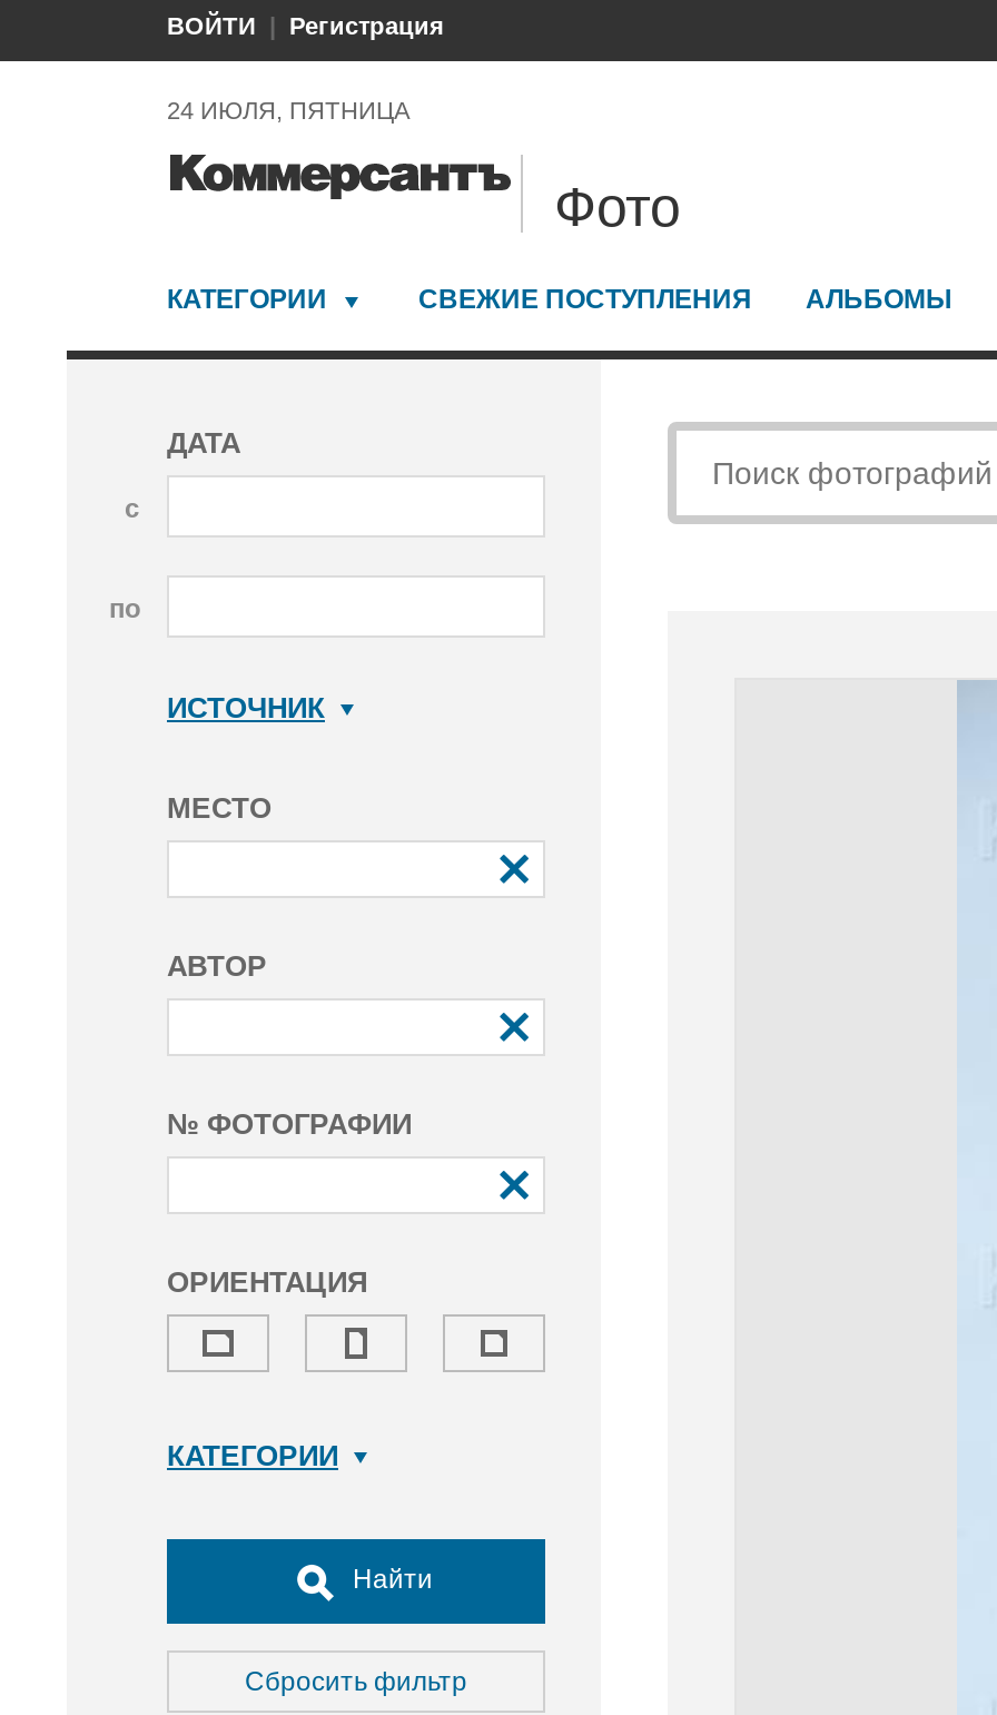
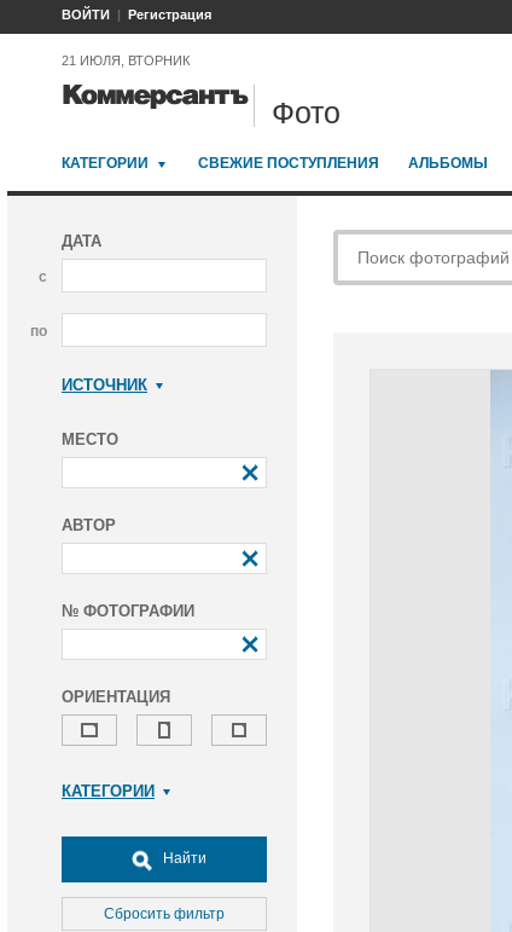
- 24 ИЮЛЯ, ПЯТНИЦА
+ 21 ИЮЛЯ, ВТОРНИК
